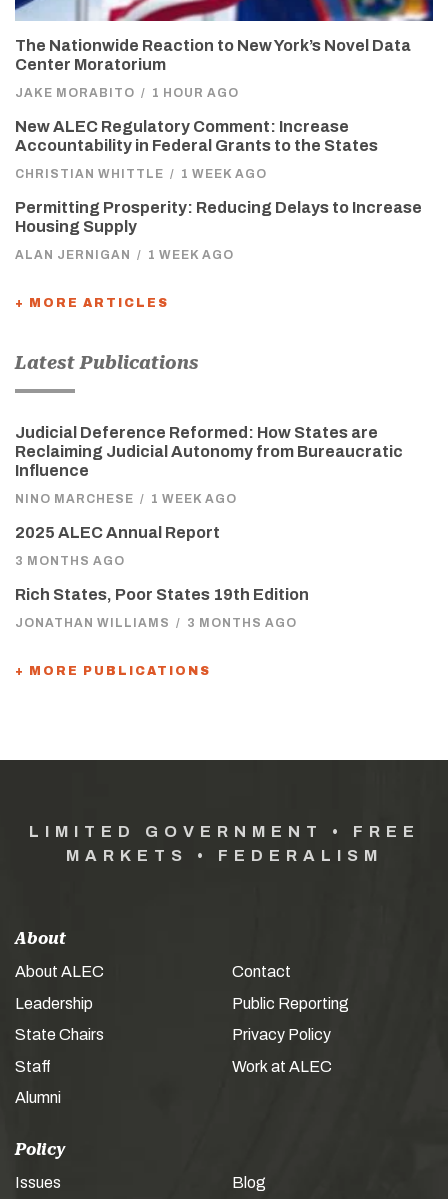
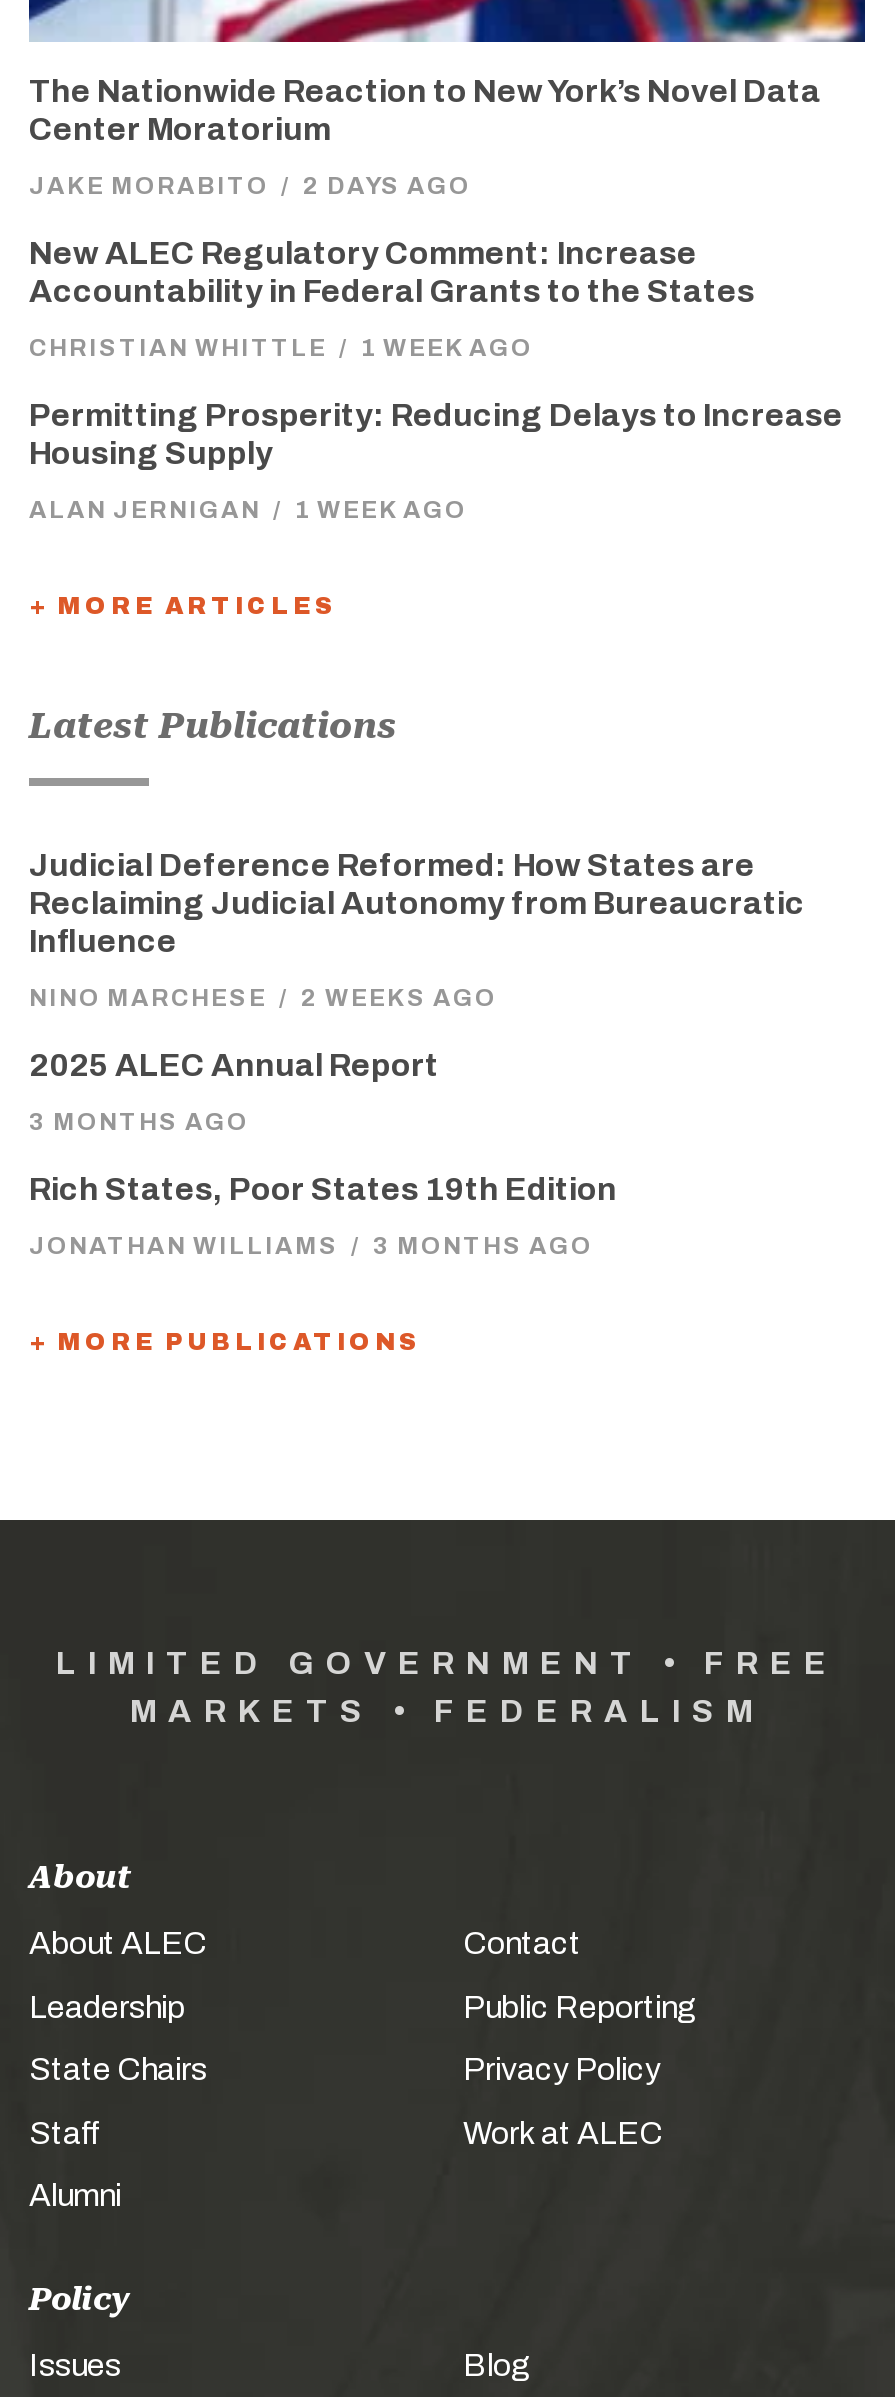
- JAKE MORABITO / 1 HOUR AGO
+ JAKE MORABITO / 2 DAYS AGO

- NINO MARCHESE / 1 WEEK AGO
+ NINO MARCHESE / 2 WEEKS AGO
